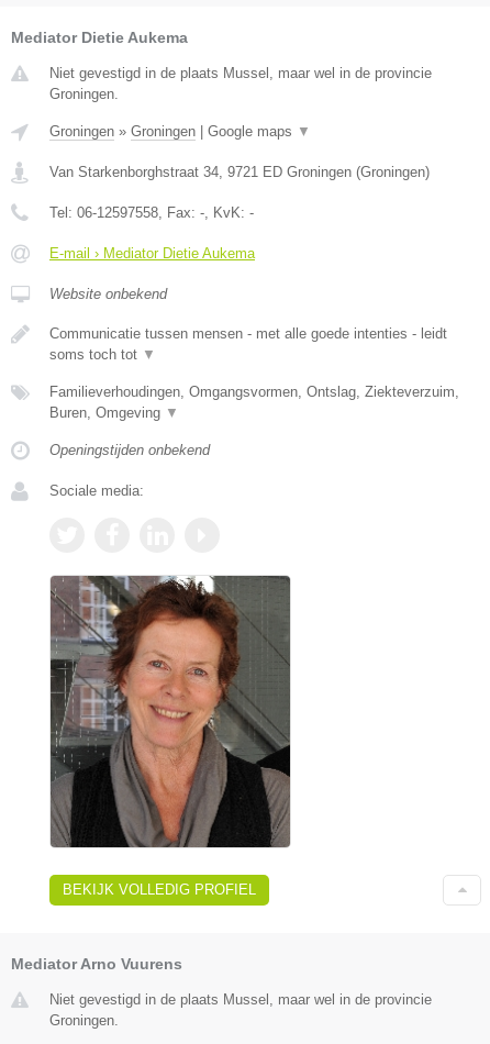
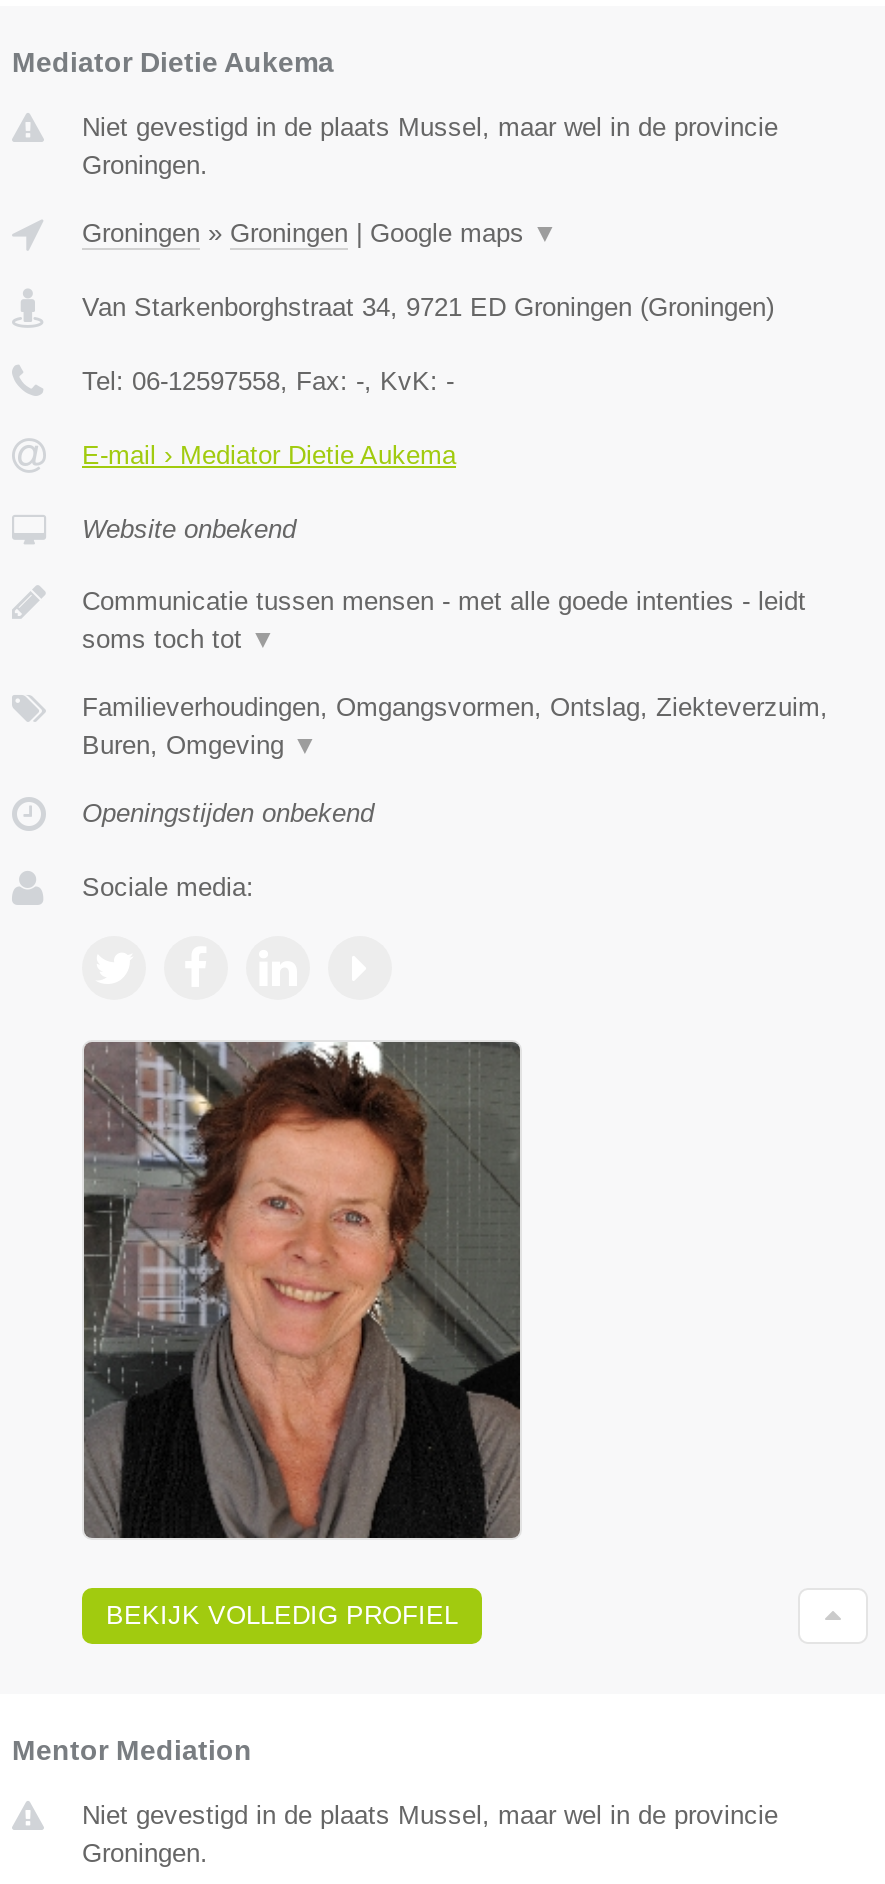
- Mediator Arno Vuurens
+ Mentor Mediation
